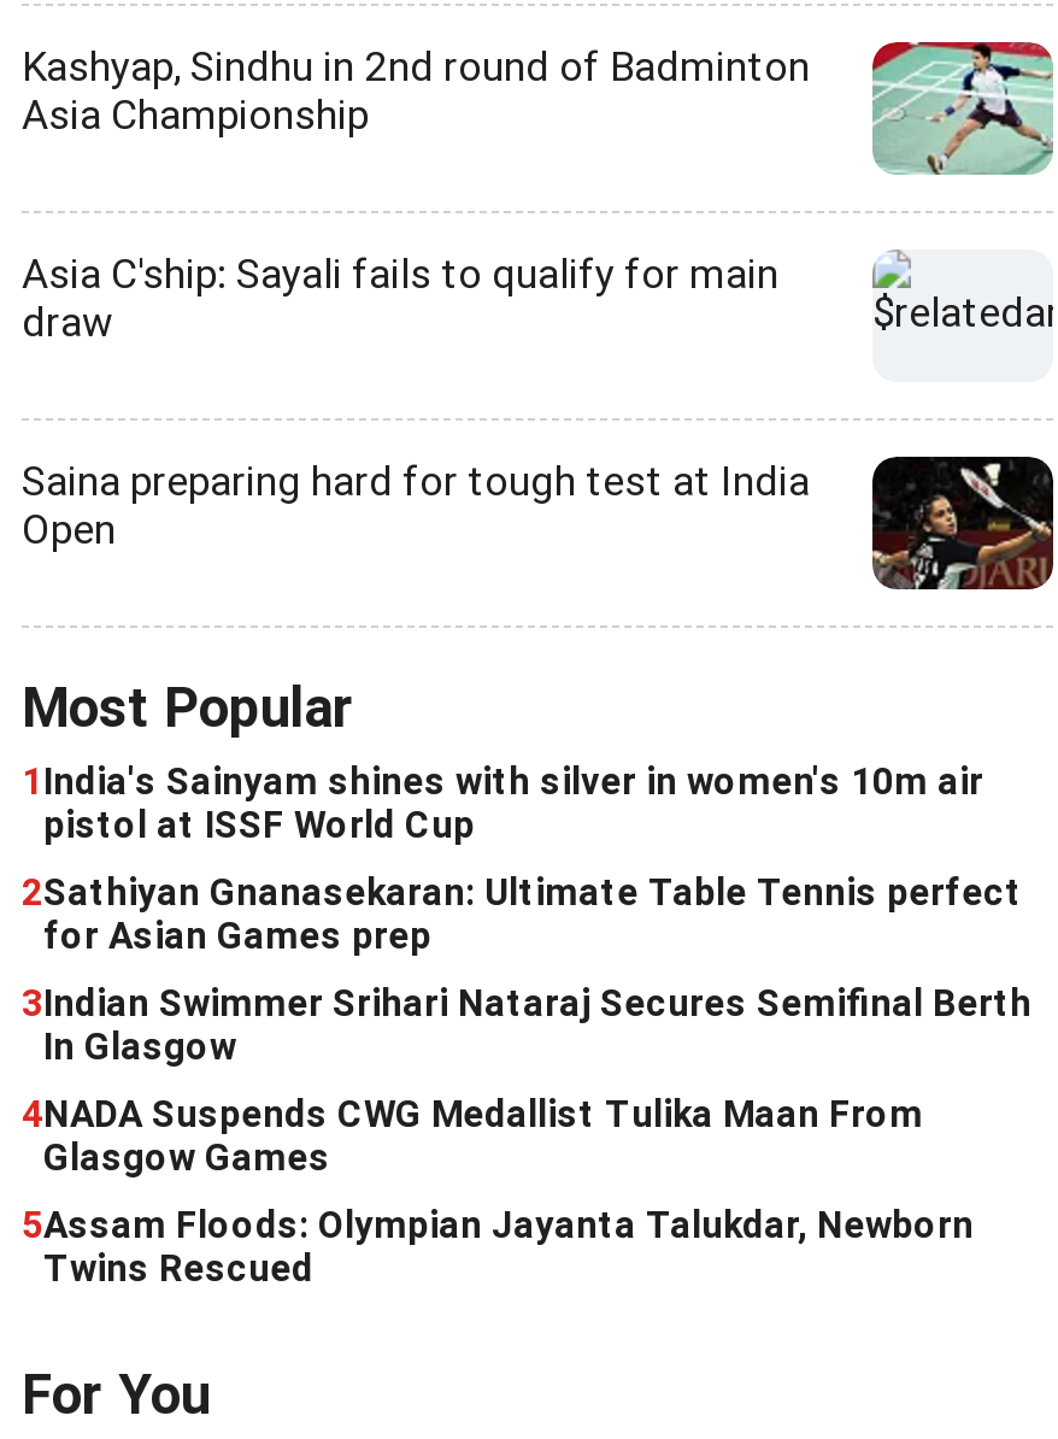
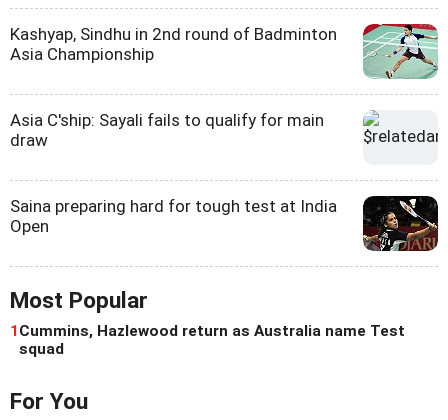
- 1 India's Sainyam shines with silver in women's 10m air
- pistol at ISSF World Cup
- 2Sathiyan Gnanasekaran: Ultimate Table Tennis perfect
- for Asian Games prep
- 3Indian Swimmer Srihari Nataraj Secures Semifinal Berth
- In Glasgow
- 4NADA Suspends CWG Medallist Tulika Maan From
- Glasgow Games
- 5Assam Floods: Olympian Jayanta Talukdar, Newborn
- Twins Rescued
+ 1 Cummins, Hazlewood return as Australia name Test
+ squad
